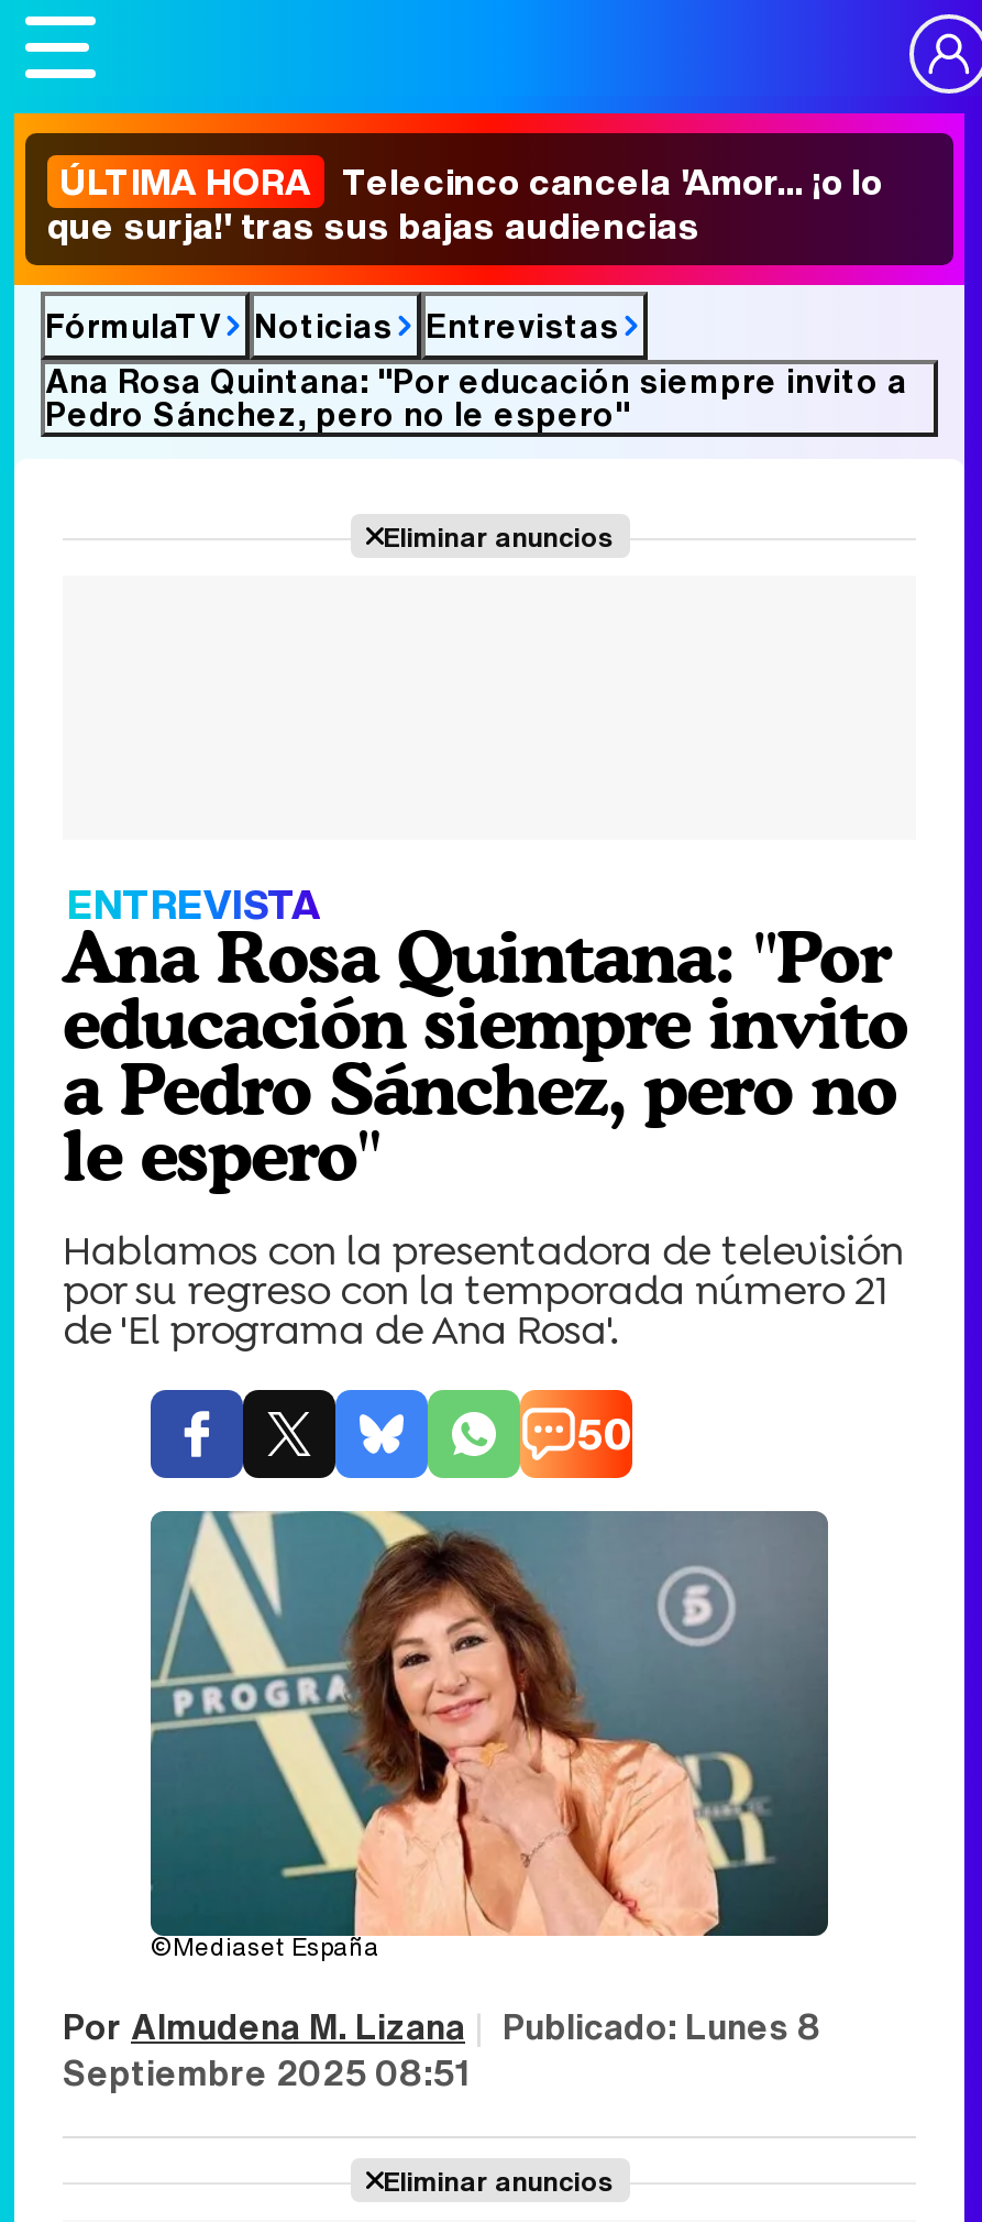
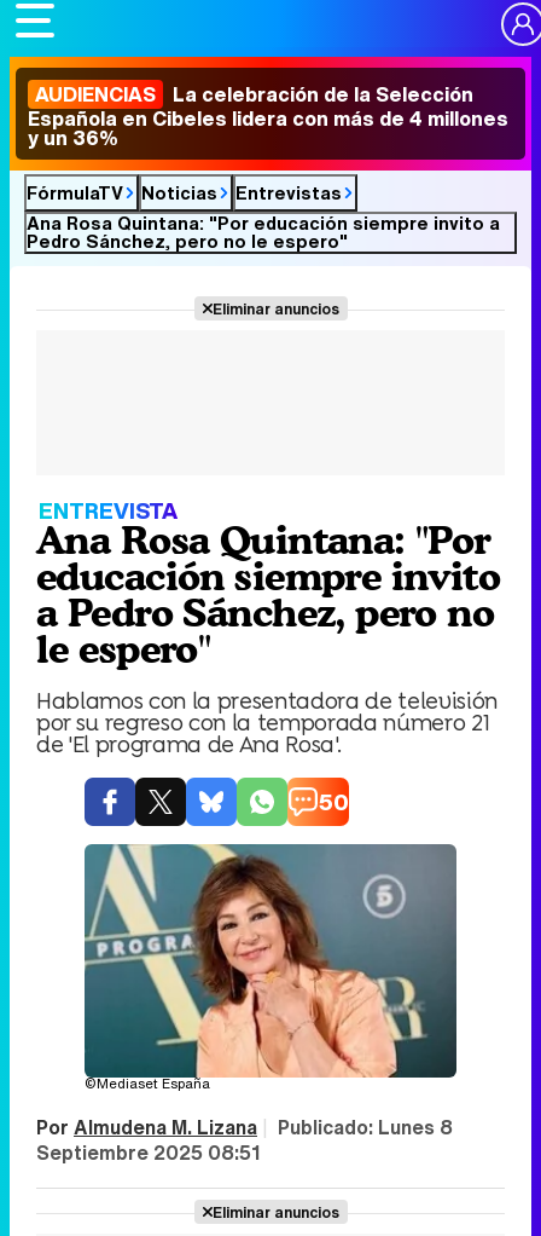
- ÚLTIMA HORA Telecinco cancela 'Amor... ¡o lo
- que surja!' tras sus bajas audiencias
+ AUDIENCIAS La celebración de la Selección
+ Española en Cibeles lidera con más de 4 millones
+ y un 36%
